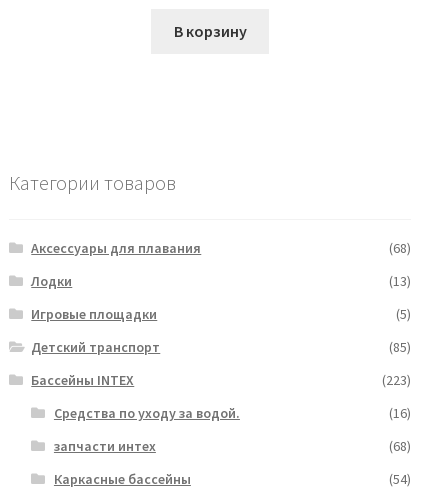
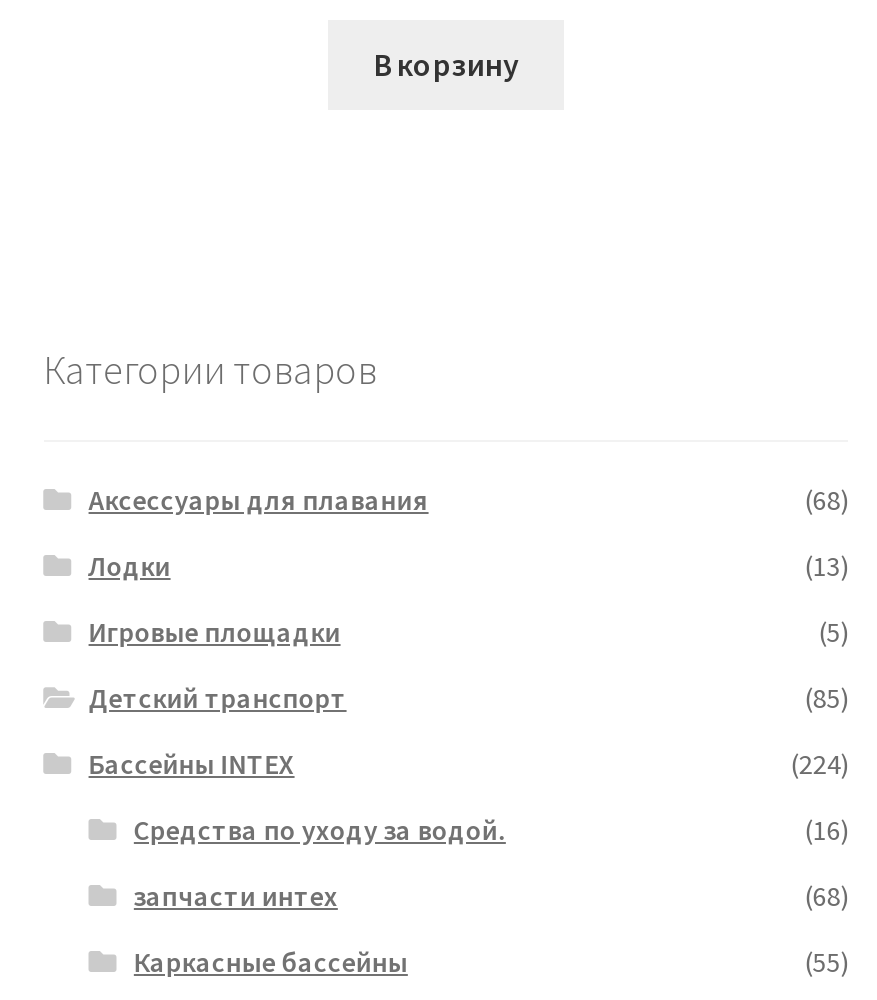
- (223)
+ (224)

- (54)
+ (55)
